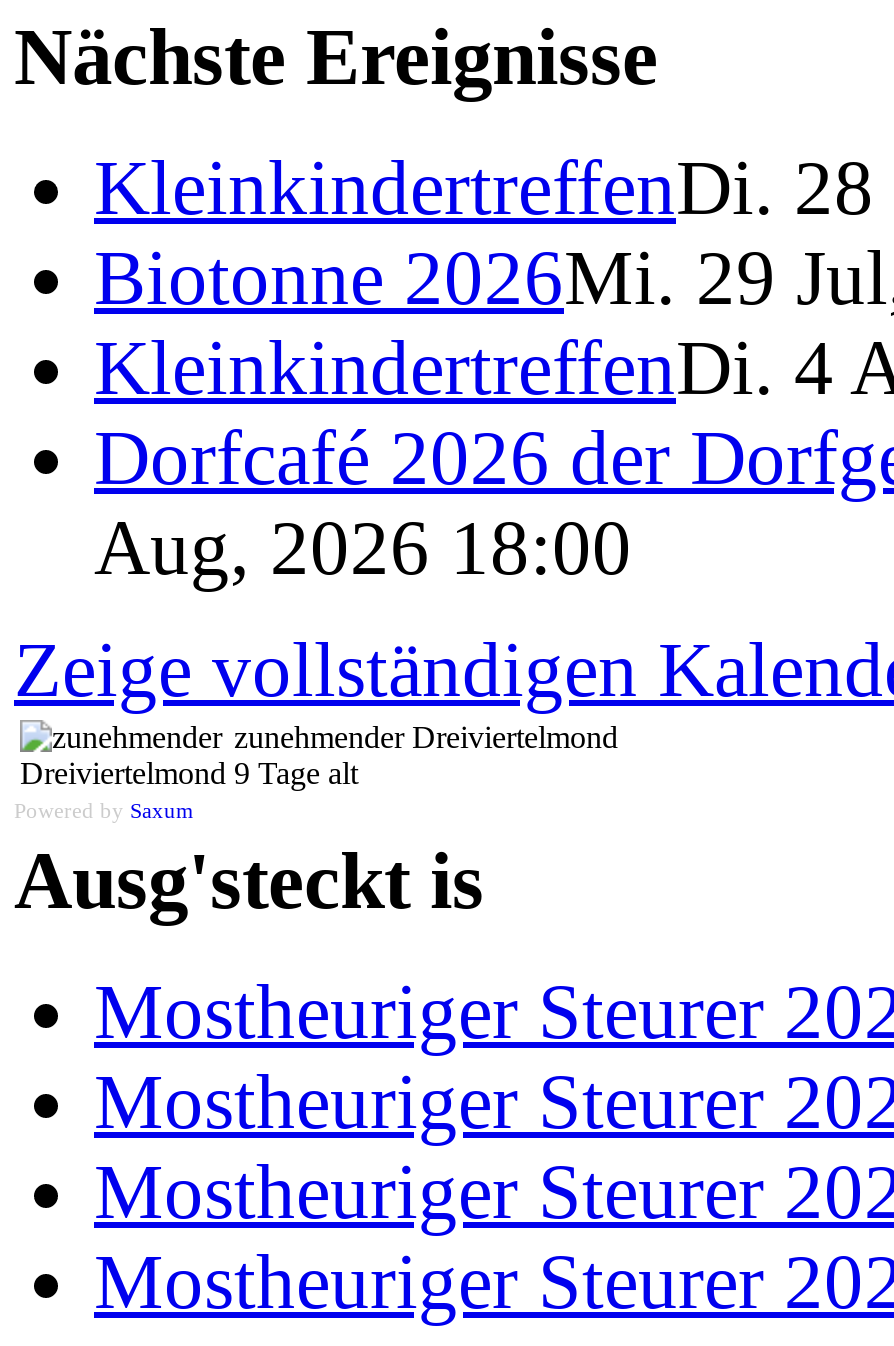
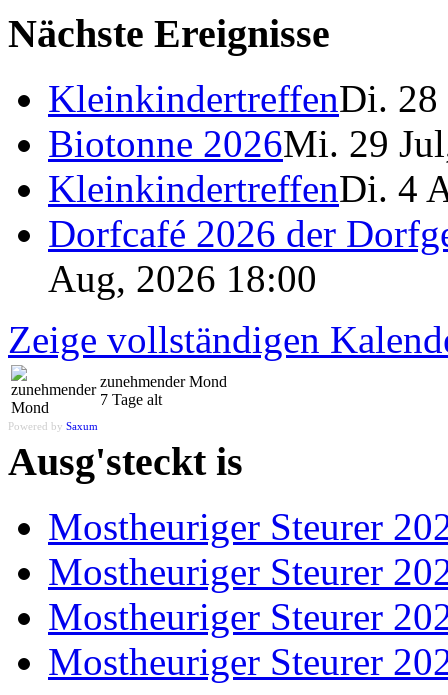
- zunehmender Dreiviertelmond
+ zunehmender Mond

- 9 Tage alt
+ 7 Tage alt
